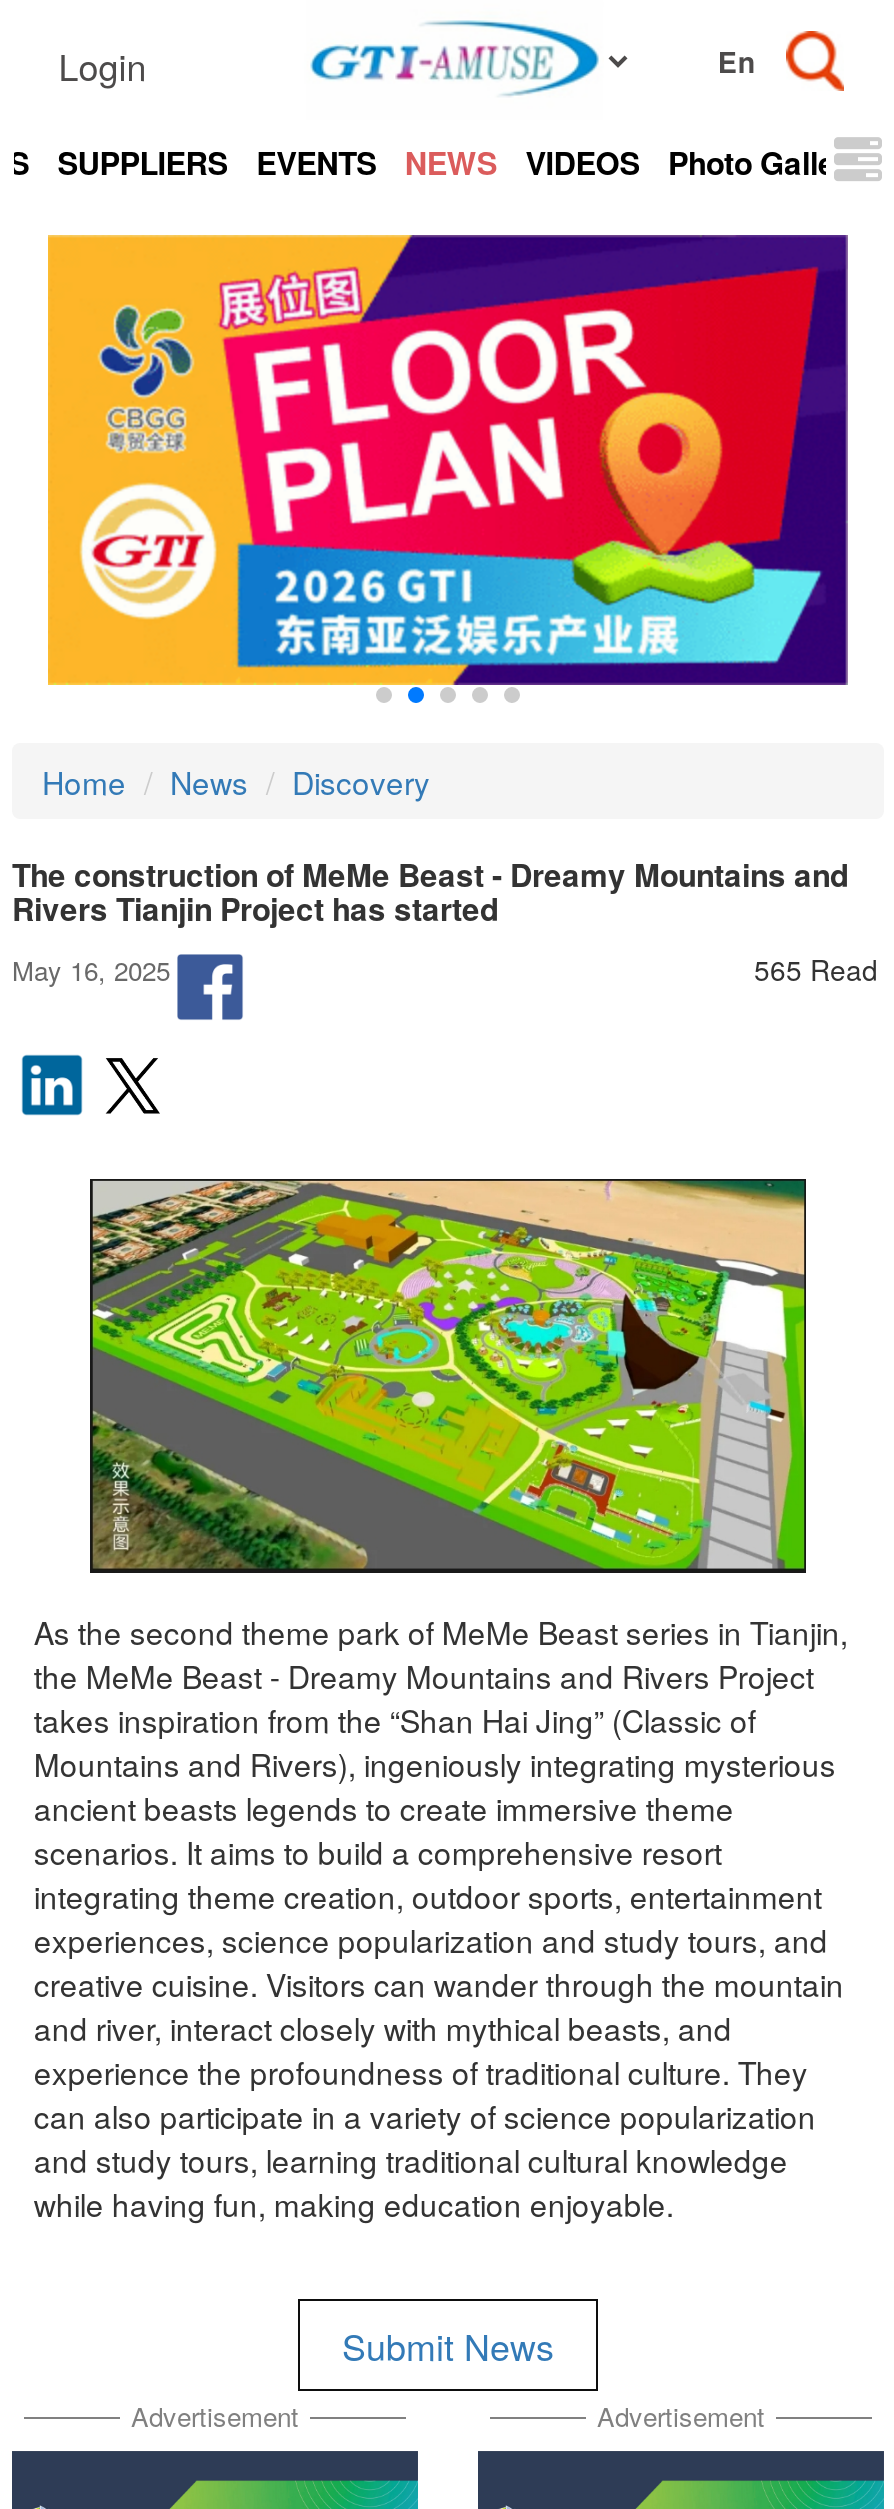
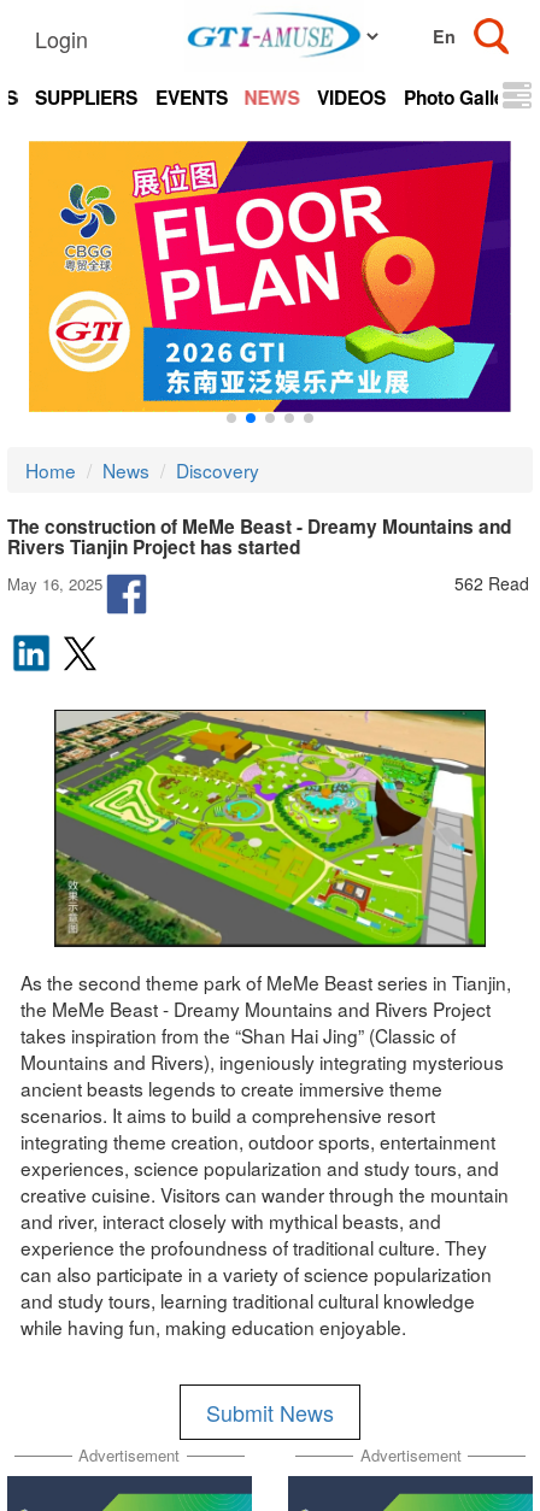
- 565 Read
+ 562 Read
